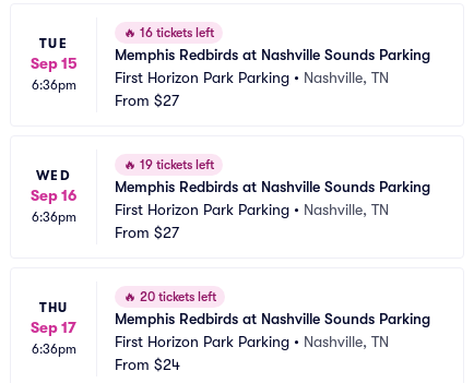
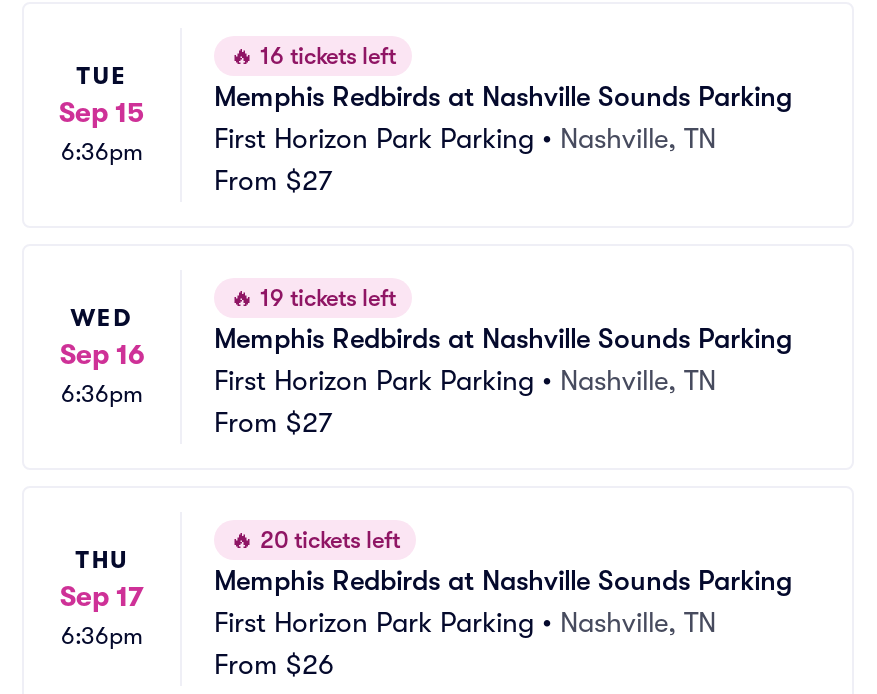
- From $24
+ From $26
